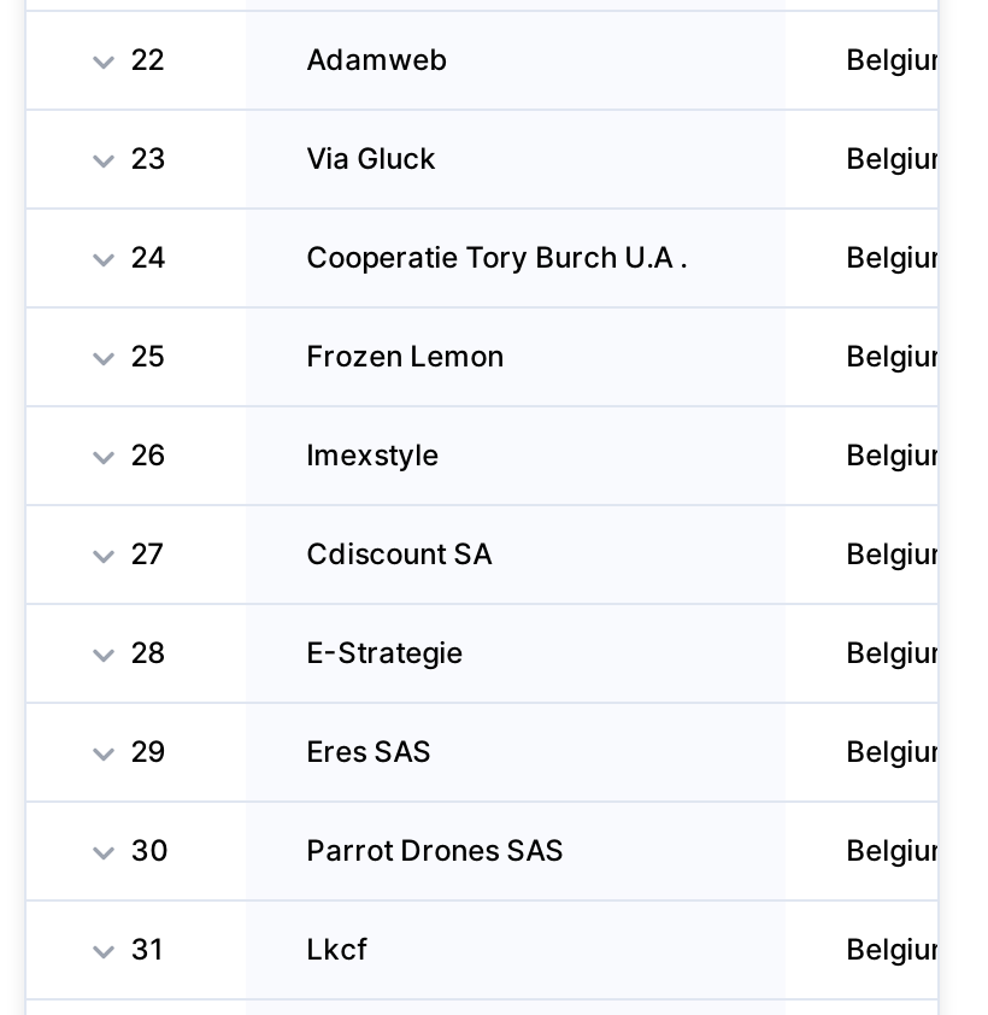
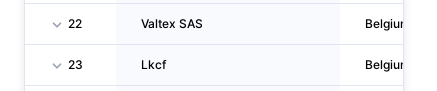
- Adamweb
+ Valtex SAS

- Via Gluck
- Belgium
- 24
- Cooperatie Tory Burch U.A .
- Belgium
- 25
- Frozen Lemon
- Belgium
- 26
- Imexstyle
- Belgium
- 27
- Cdiscount SA
- Belgium
- 28
- E-Strategie
- Belgium
- 29
- Eres SAS
- Belgium
- 30
- Parrot Drones SAS
- Belgium
- 31
